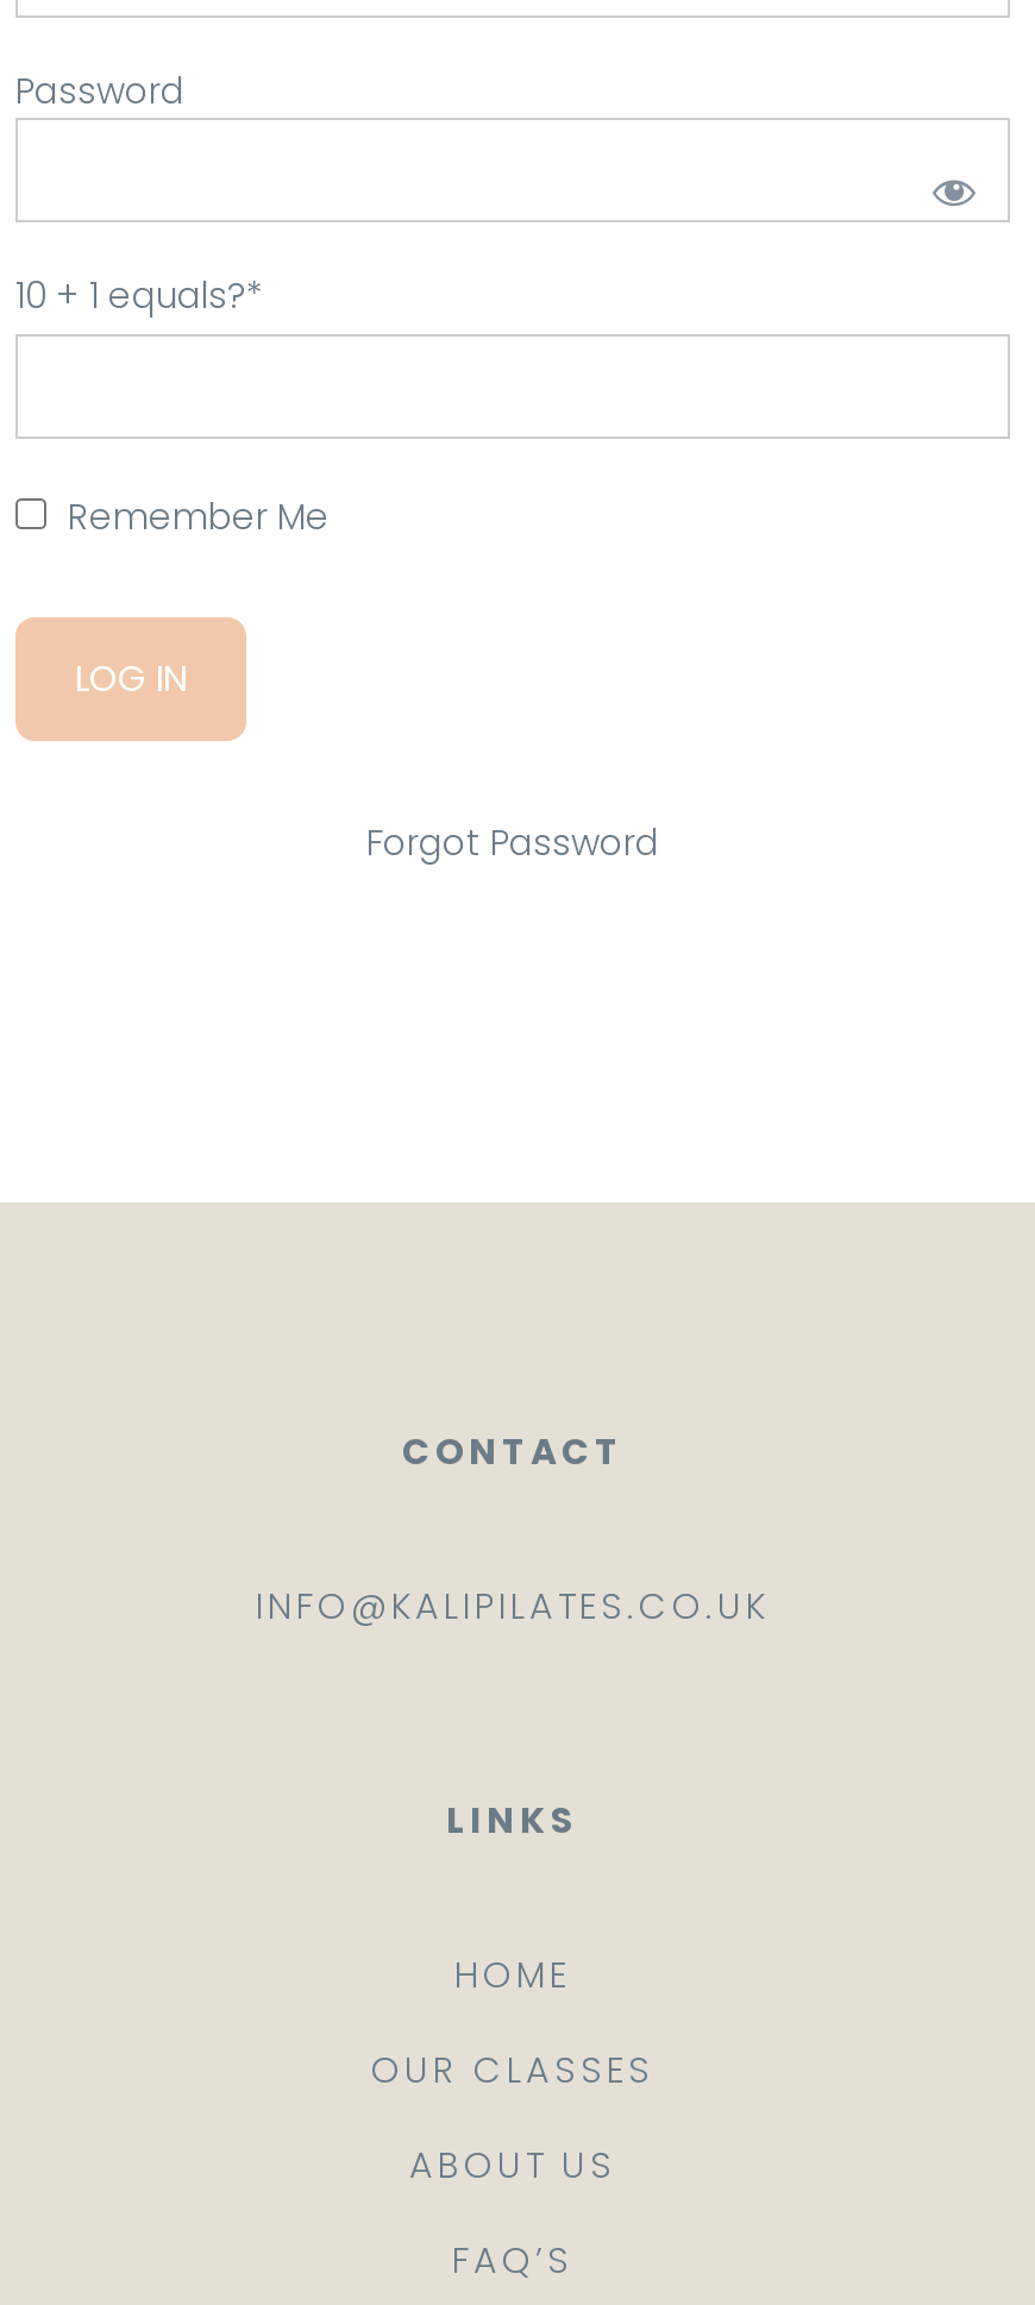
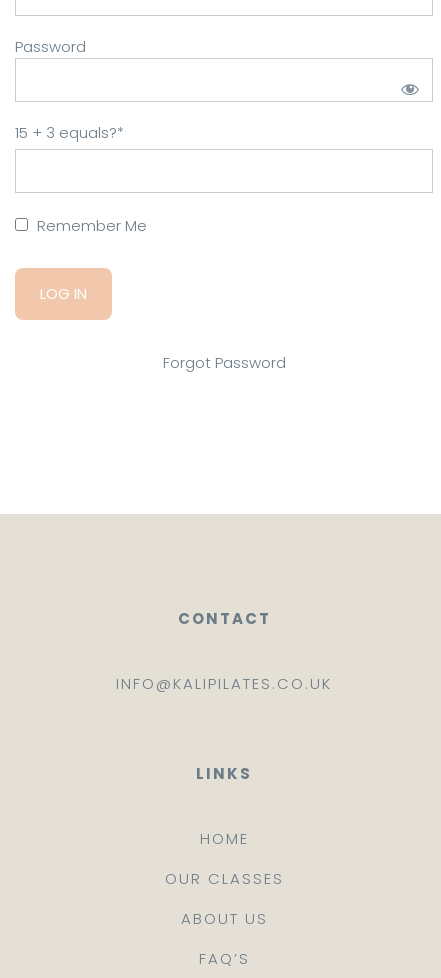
- 10 + 1 equals?*
+ 15 + 3 equals?*
